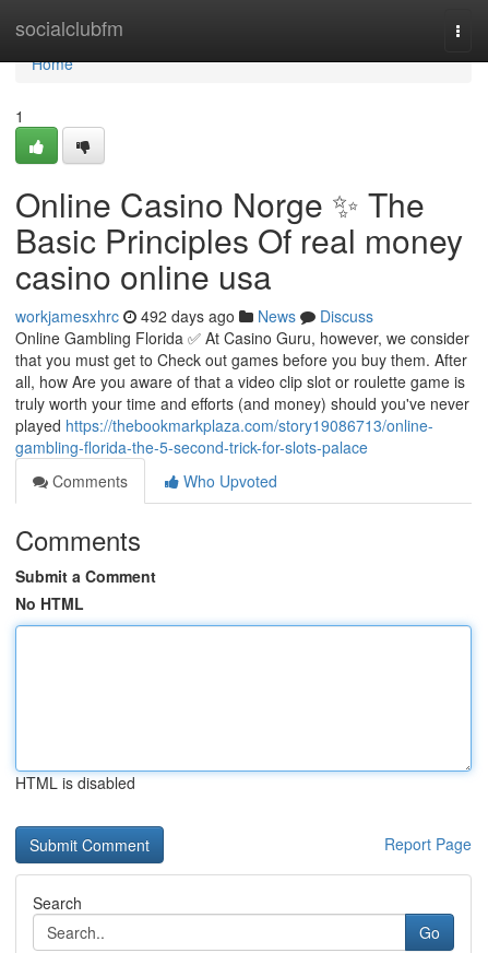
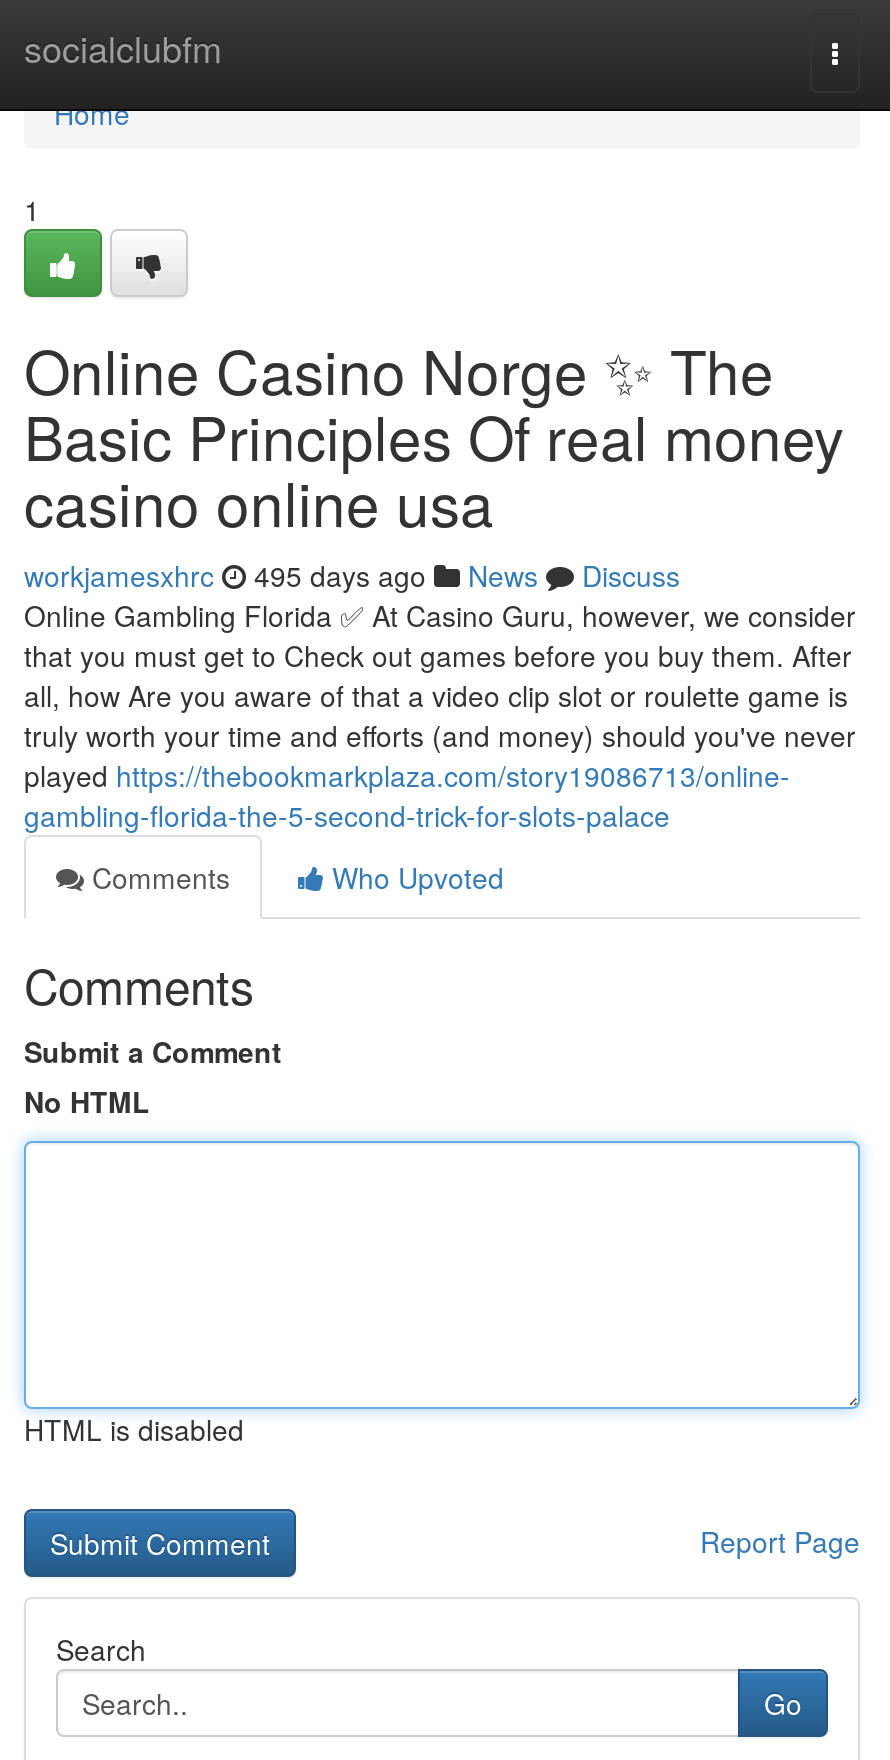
- workjamesxhrc 492 days ago News Discuss
+ workjamesxhrc 495 days ago News Discuss
